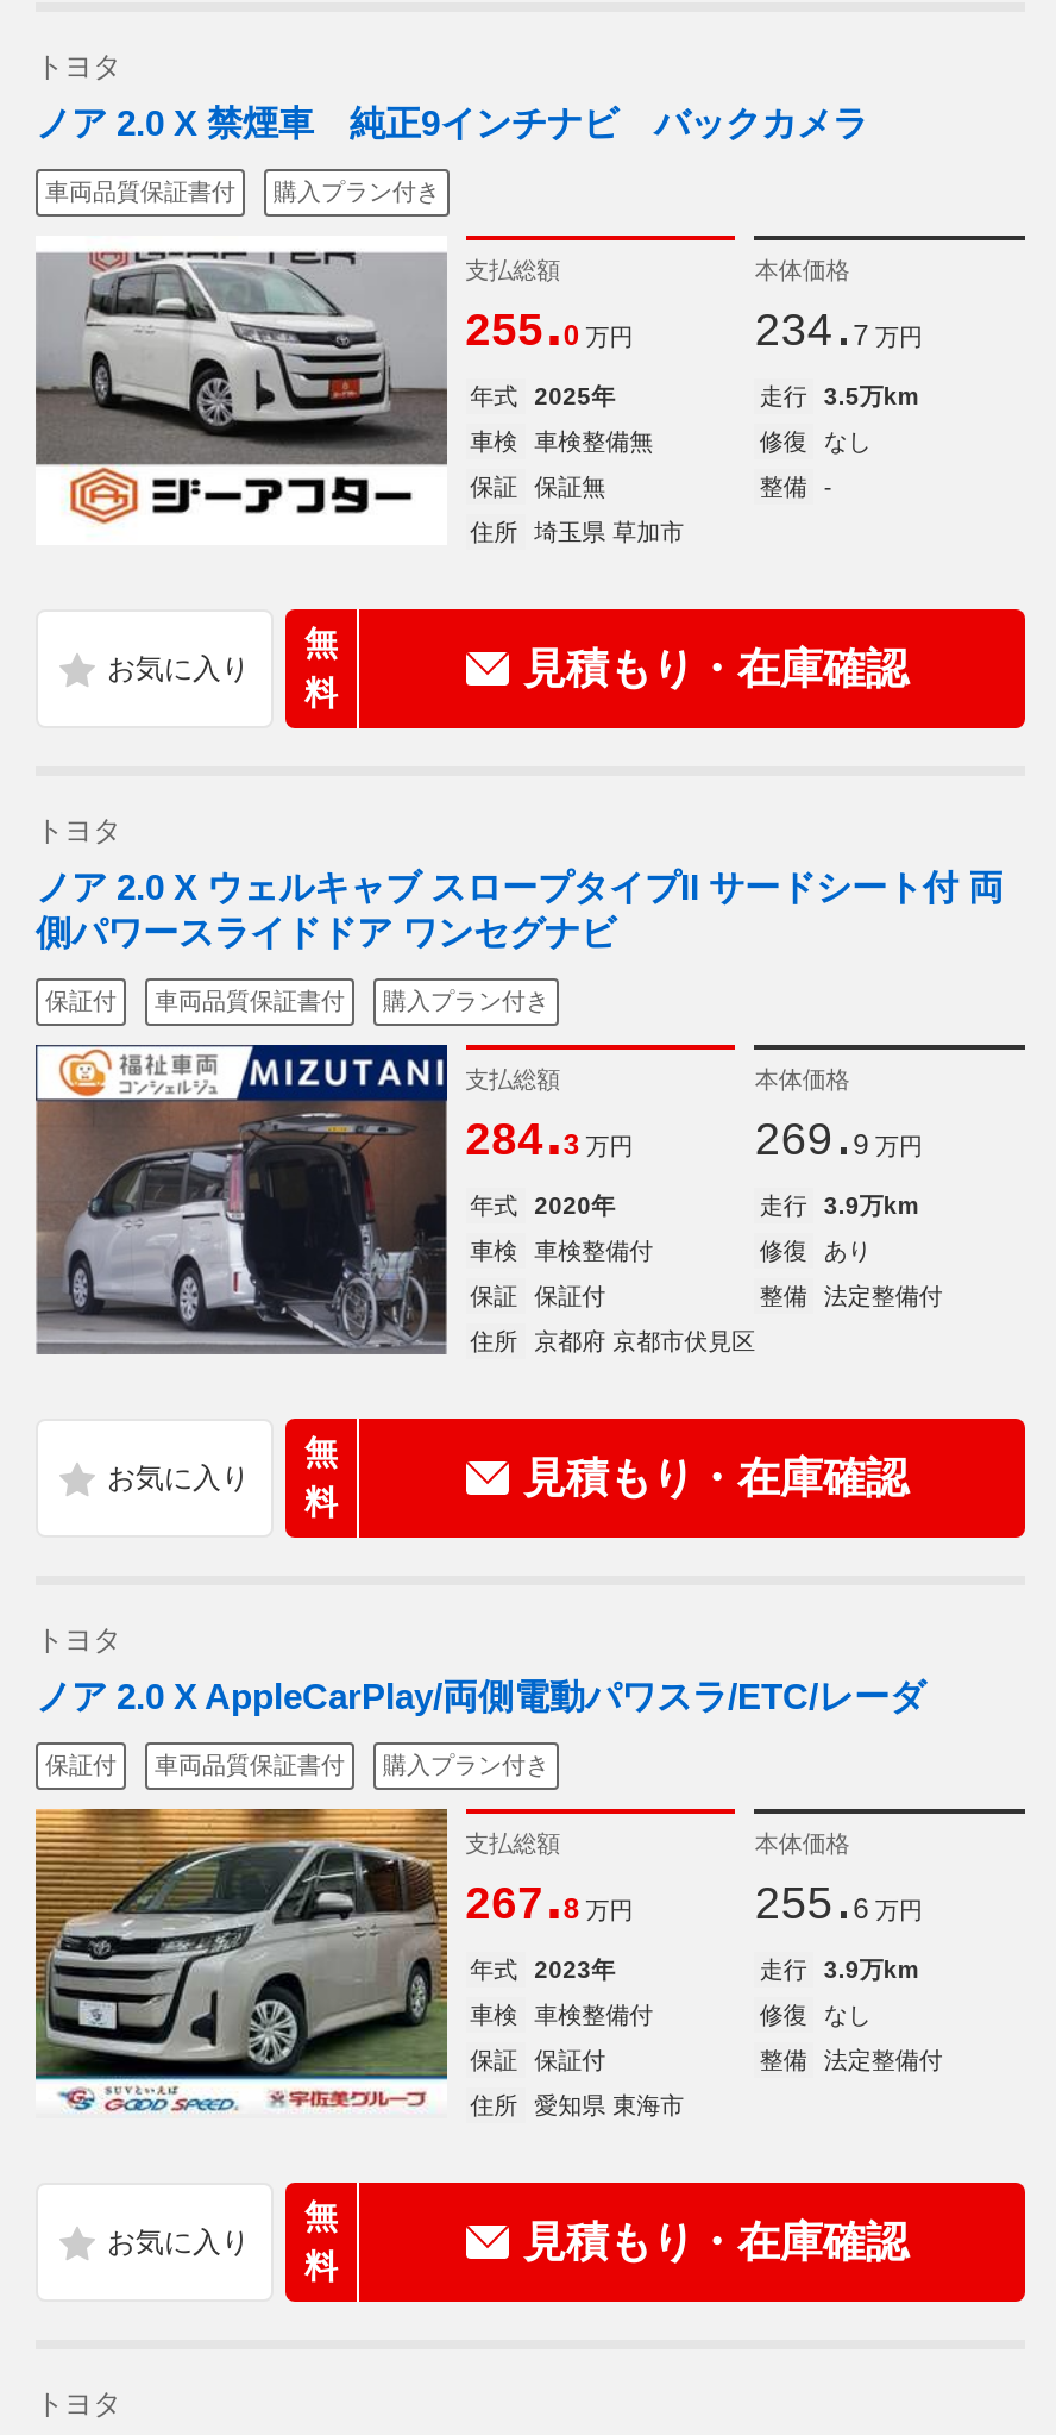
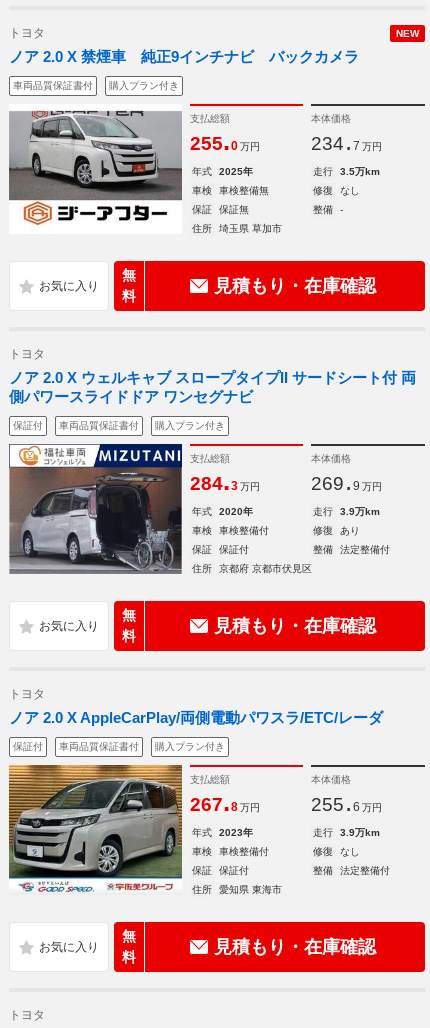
+ NEW
